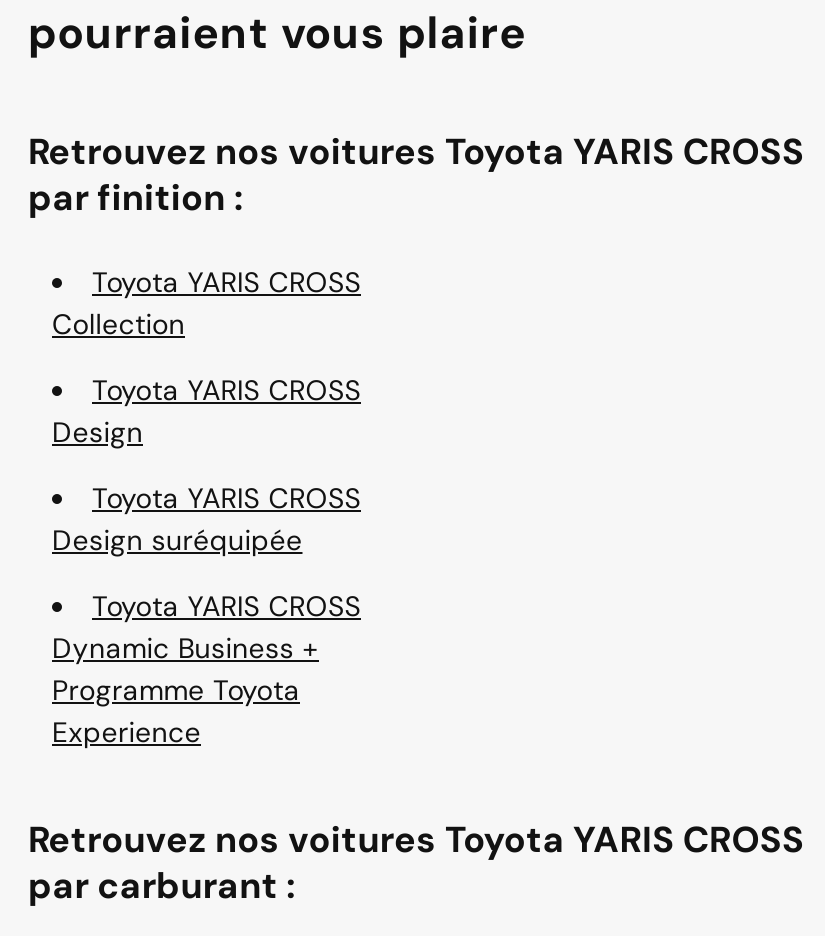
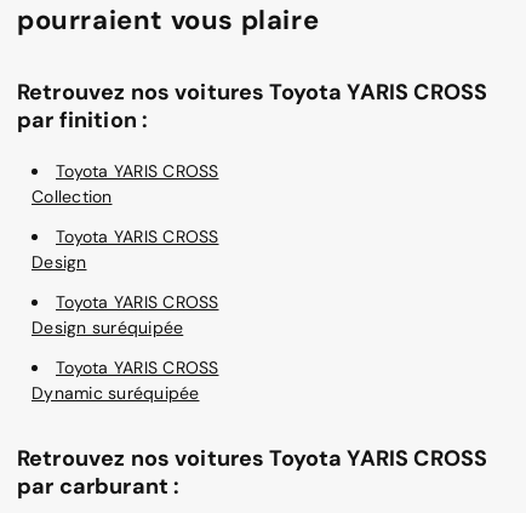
- Dynamic Business +
- Programme Toyota
- Experience
+ Dynamic suréquipée
